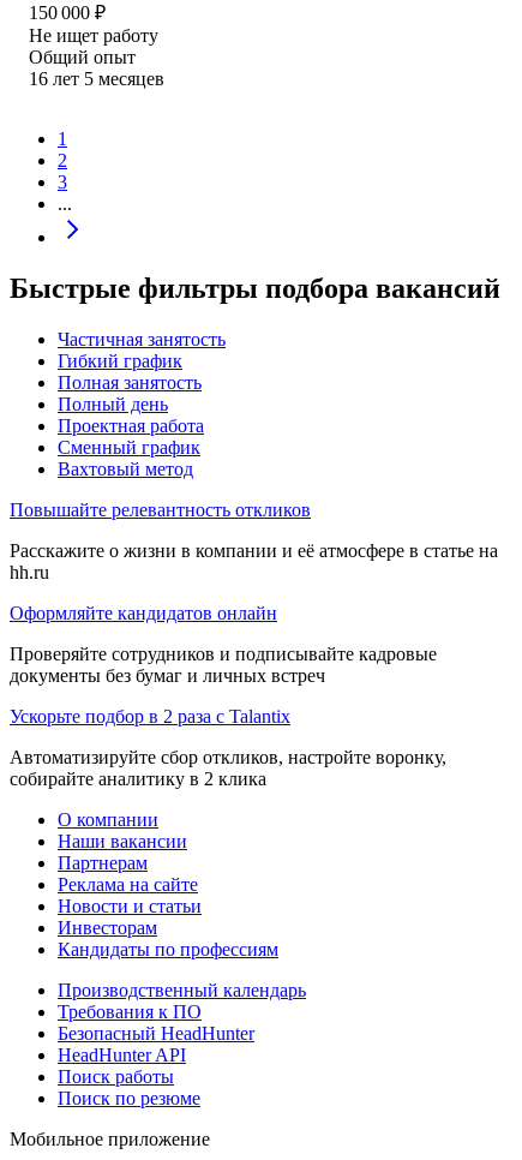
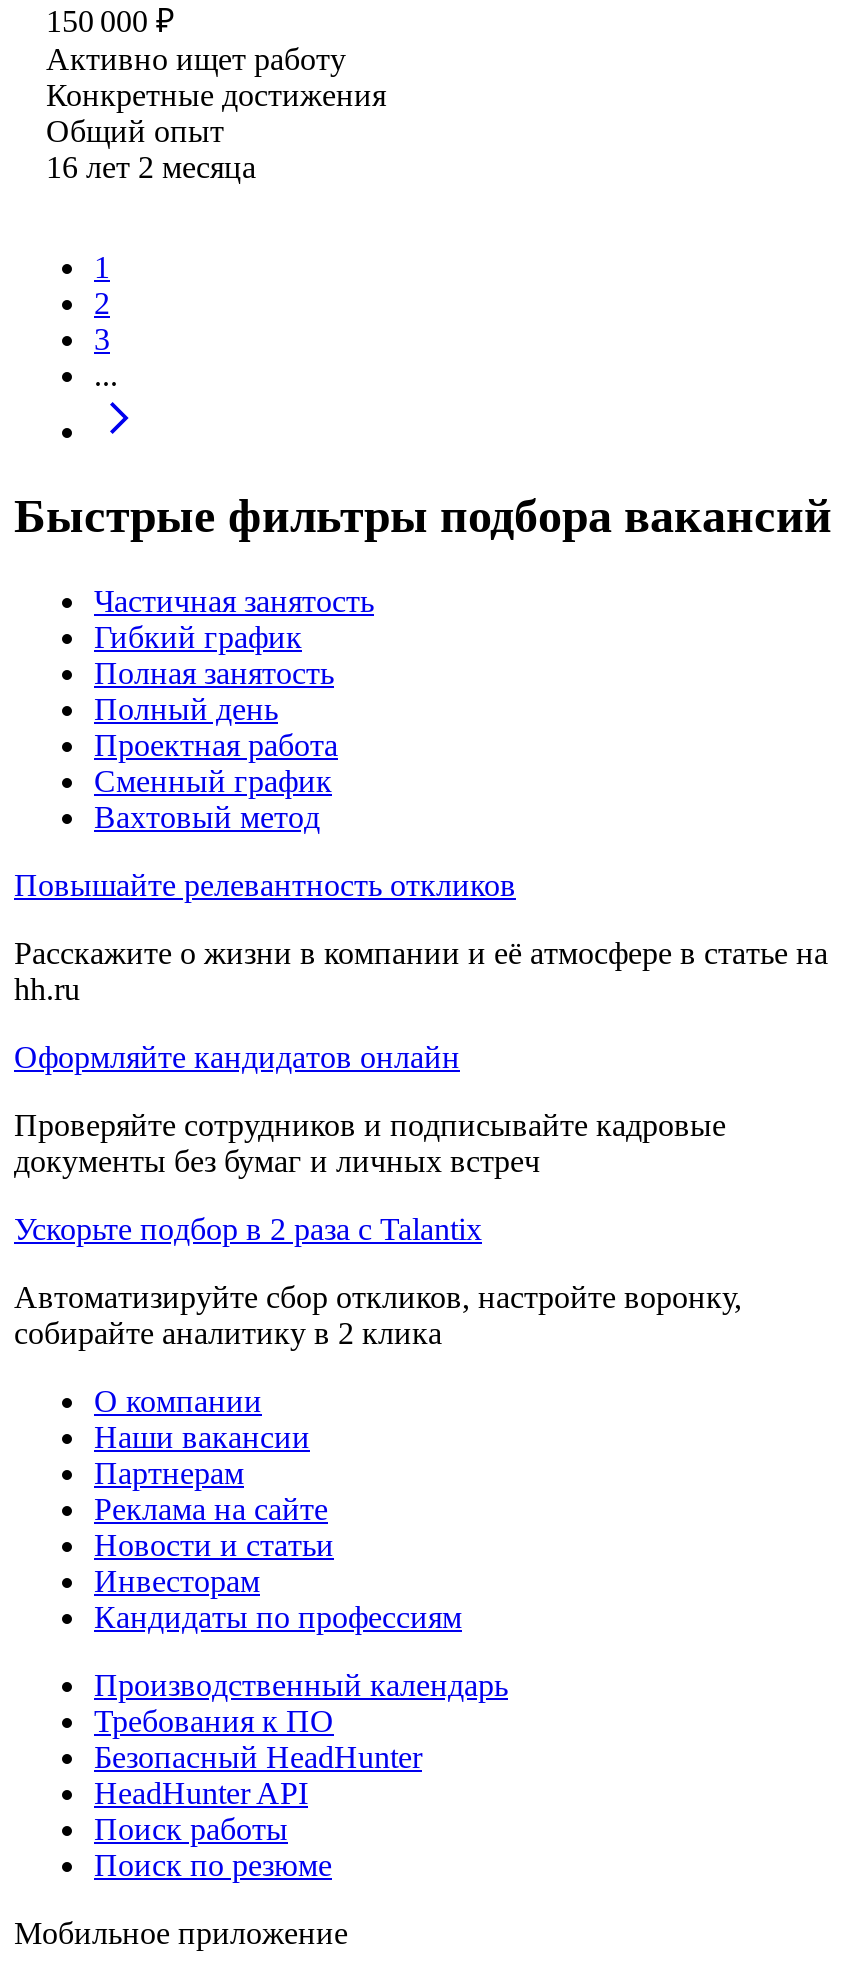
- Не ищет работу
+ Активно ищет работу
+ Конкретные достижения

- 16 лет 5 месяцев
+ 16 лет 2 месяца
